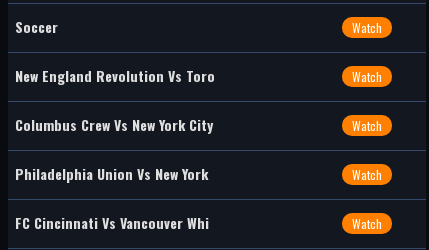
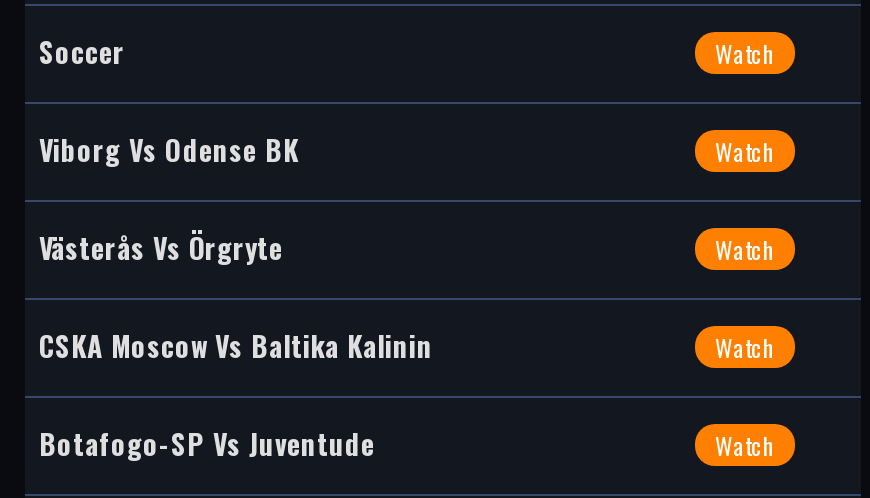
- New England Revolution Vs Toro
+ Viborg Vs Odense BK

- Columbus Crew Vs New York City
+ Västerås Vs Örgryte

- Philadelphia Union Vs New York
+ CSKA Moscow Vs Baltika Kalinin

- FC Cincinnati Vs Vancouver Whi
+ Botafogo-SP Vs Juventude
